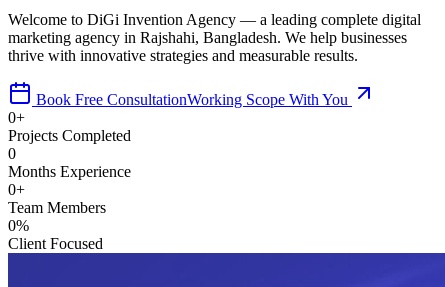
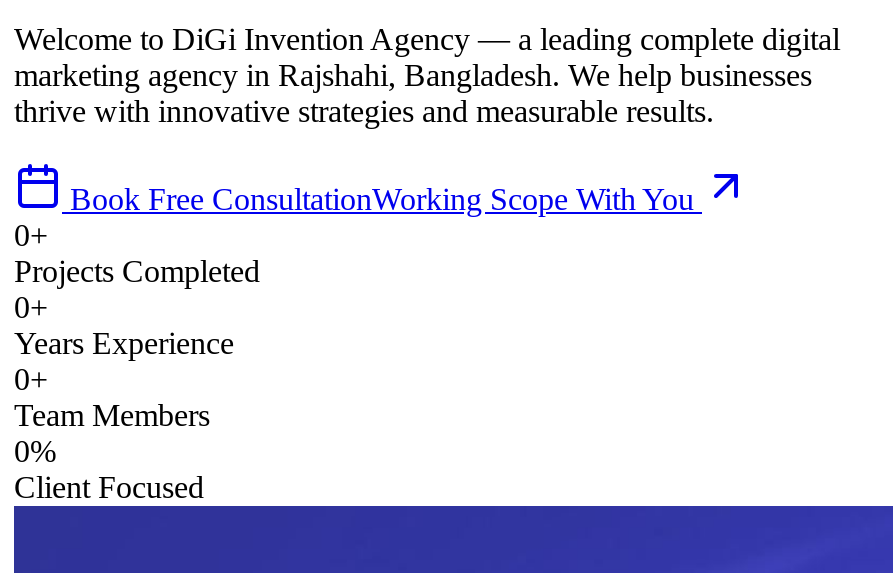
- 0
- Months Experience
+ 0+
+ Years Experience
